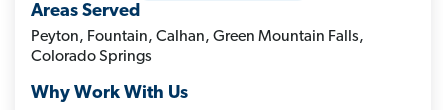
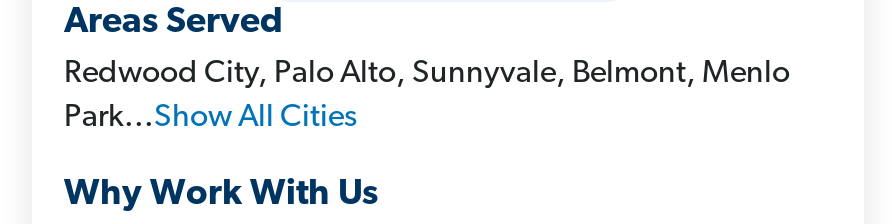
- Peyton, Fountain, Calhan, Green Mountain Falls,
- Colorado Springs
+ Redwood City, Palo Alto, Sunnyvale, Belmont, Menlo
+ Park... Show All Cities
